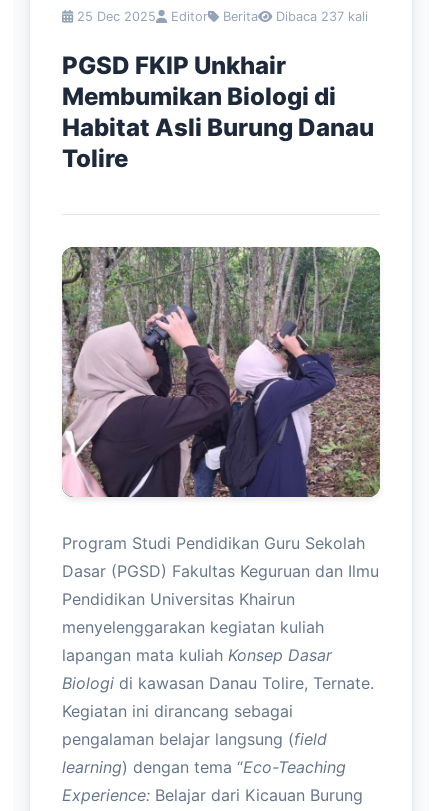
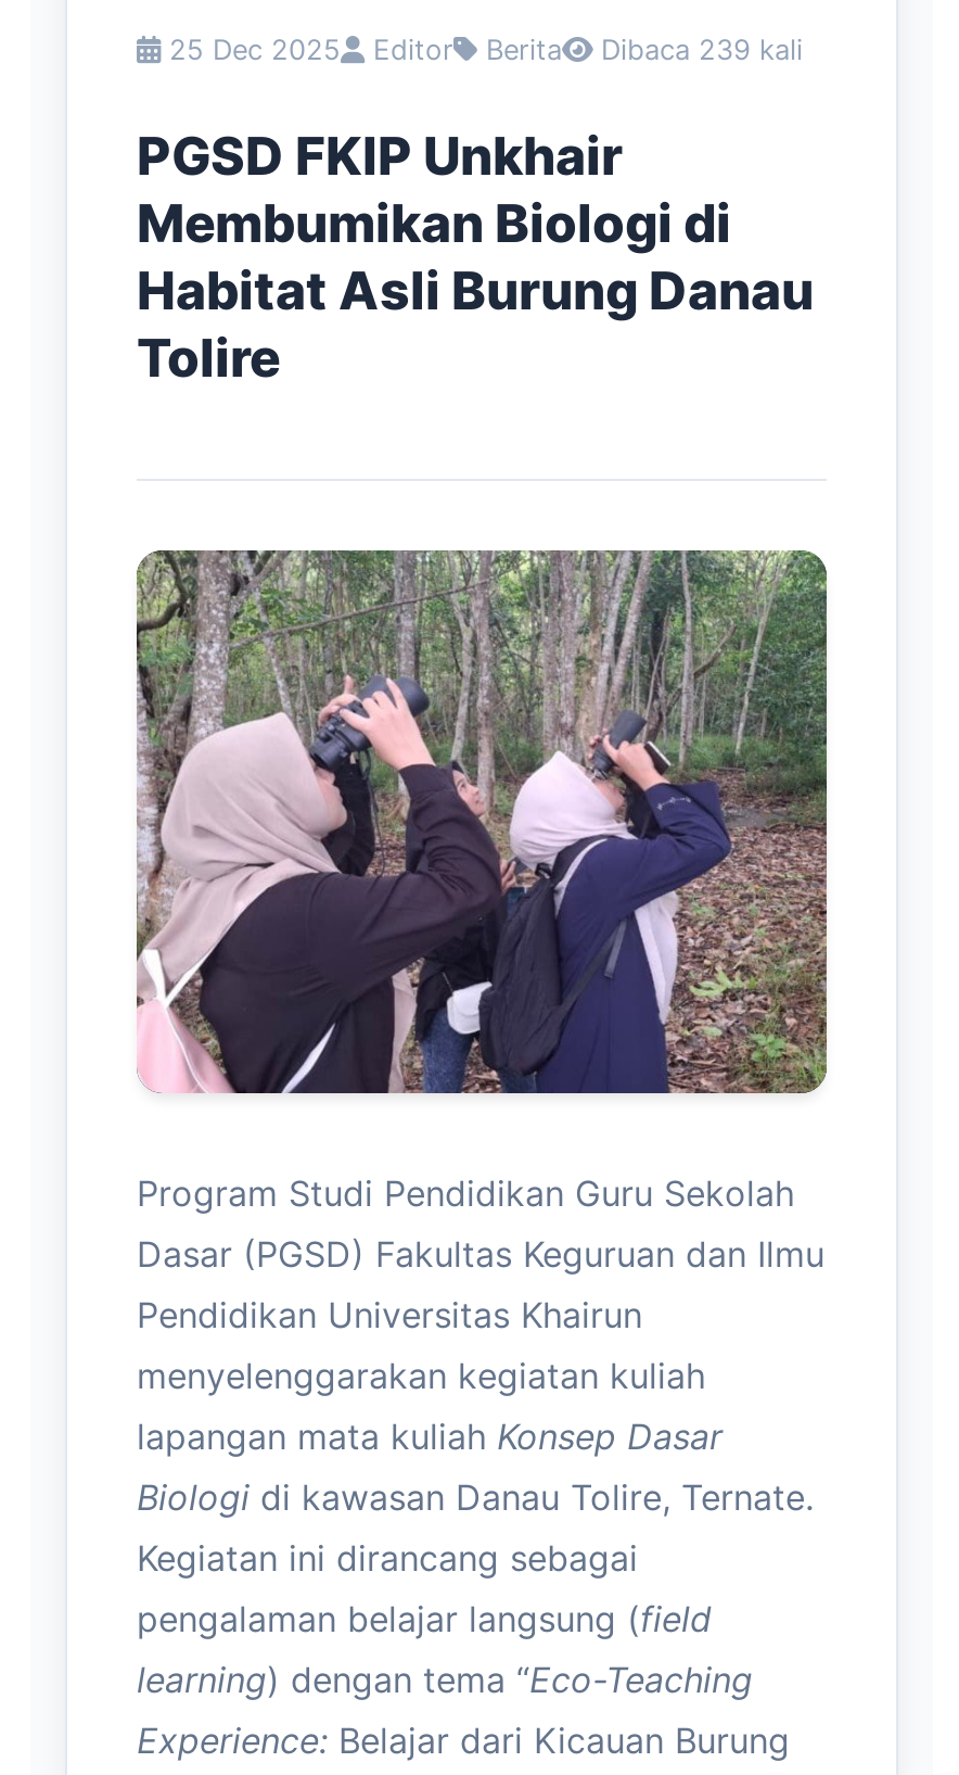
- 25 Dec 2025 Editor Berita Dibaca 237 kali
+ 25 Dec 2025 Editor Berita Dibaca 239 kali
